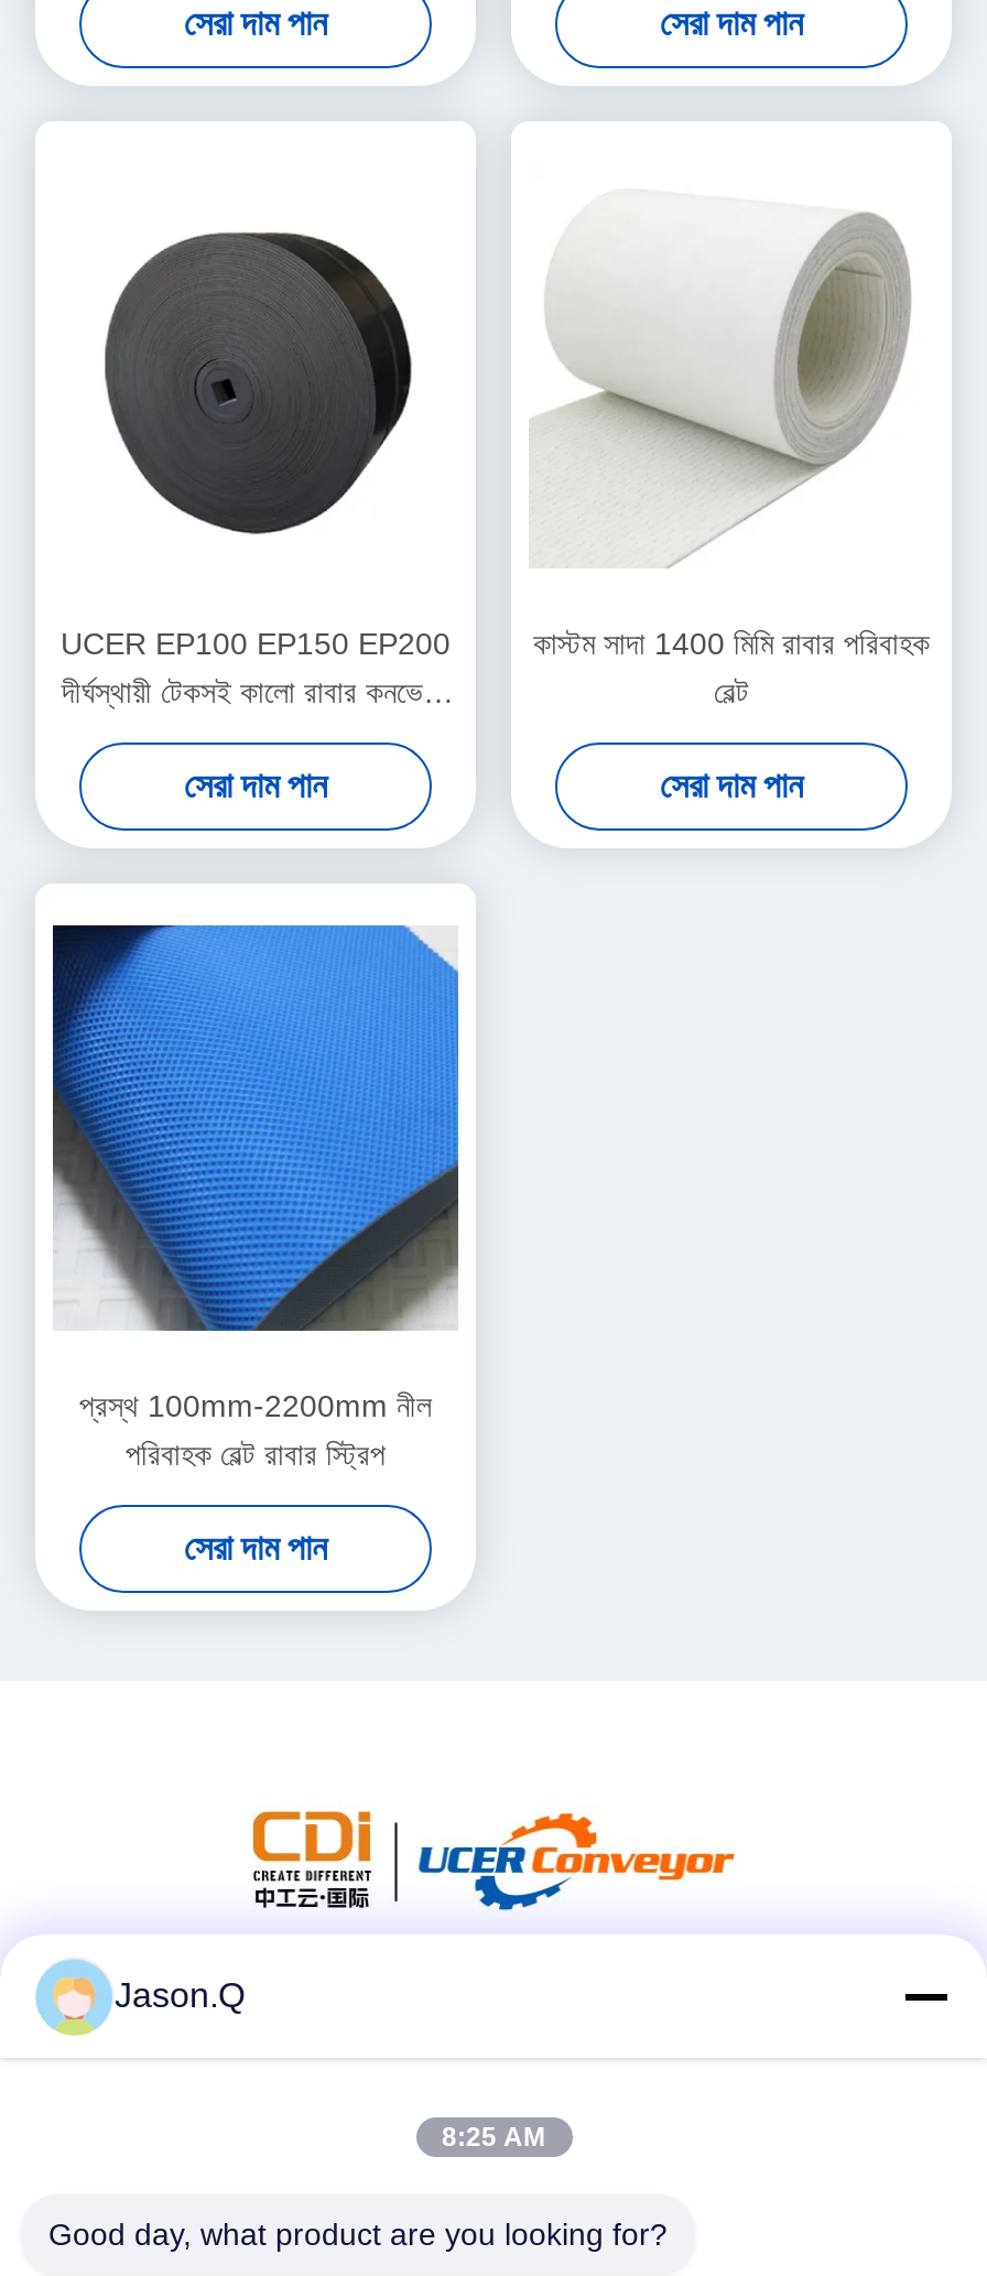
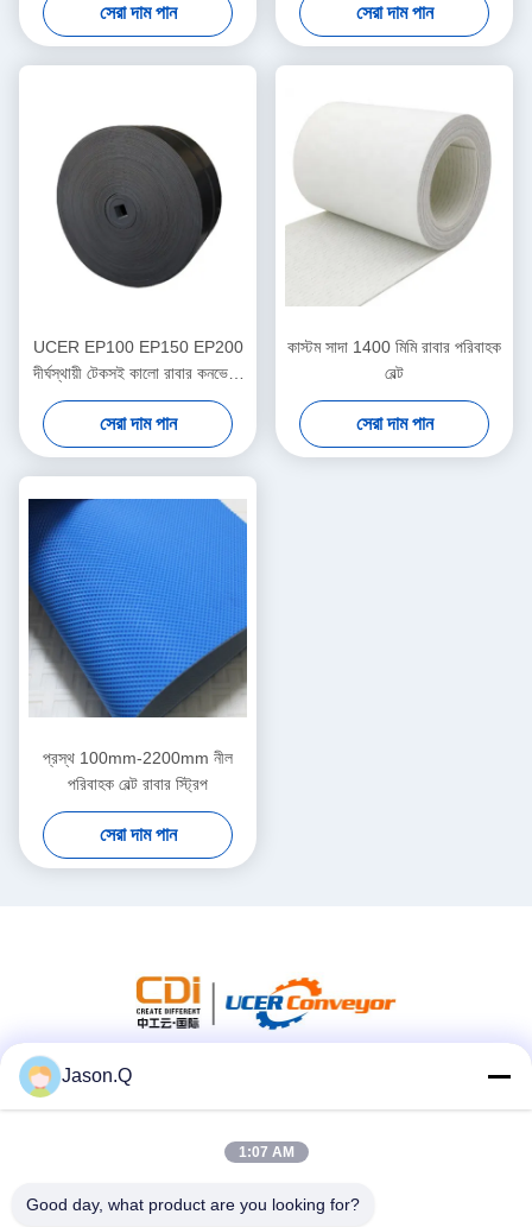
- 8:25 AM
+ 1:07 AM
